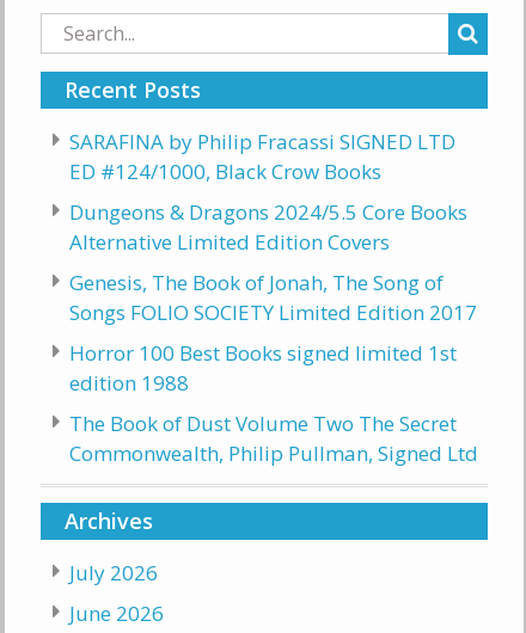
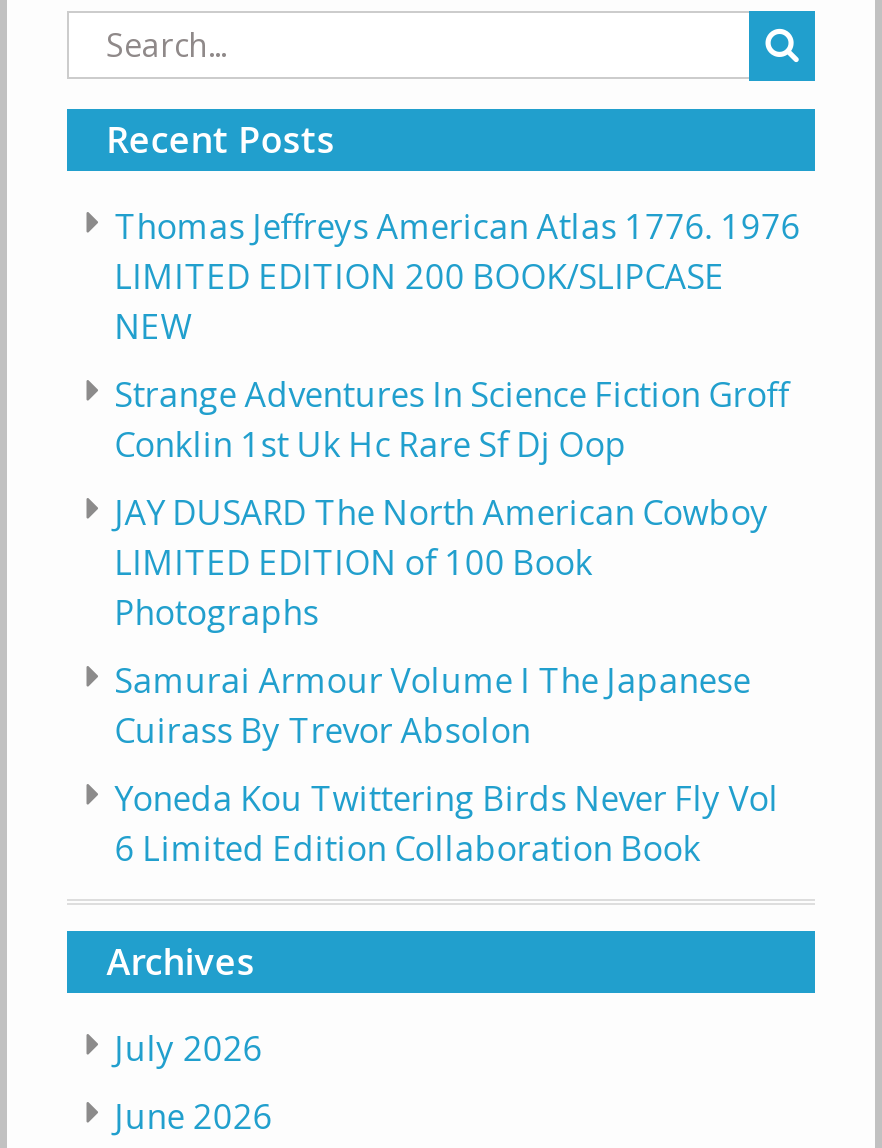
- SARAFINA by Philip Fracassi SIGNED LTD
- ED #124/1000, Black Crow Books
+ Thomas Jeffreys American Atlas 1776. 1976
+ LIMITED EDITION 200 BOOK/SLIPCASE
+ NEW

- Dungeons & Dragons 2024/5.5 Core Books
- Alternative Limited Edition Covers
+ Strange Adventures In Science Fiction Groff
+ Conklin 1st Uk Hc Rare Sf Dj Oop

- Genesis, The Book of Jonah, The Song of
- Songs FOLIO SOCIETY Limited Edition 2017
+ JAY DUSARD The North American Cowboy
+ LIMITED EDITION of 100 Book
+ Photographs

- Horror 100 Best Books signed limited 1st
- edition 1988
+ Samurai Armour Volume I The Japanese
+ Cuirass By Trevor Absolon

- The Book of Dust Volume Two The Secret
- Commonwealth, Philip Pullman, Signed Ltd
+ Yoneda Kou Twittering Birds Never Fly Vol
+ 6 Limited Edition Collaboration Book
